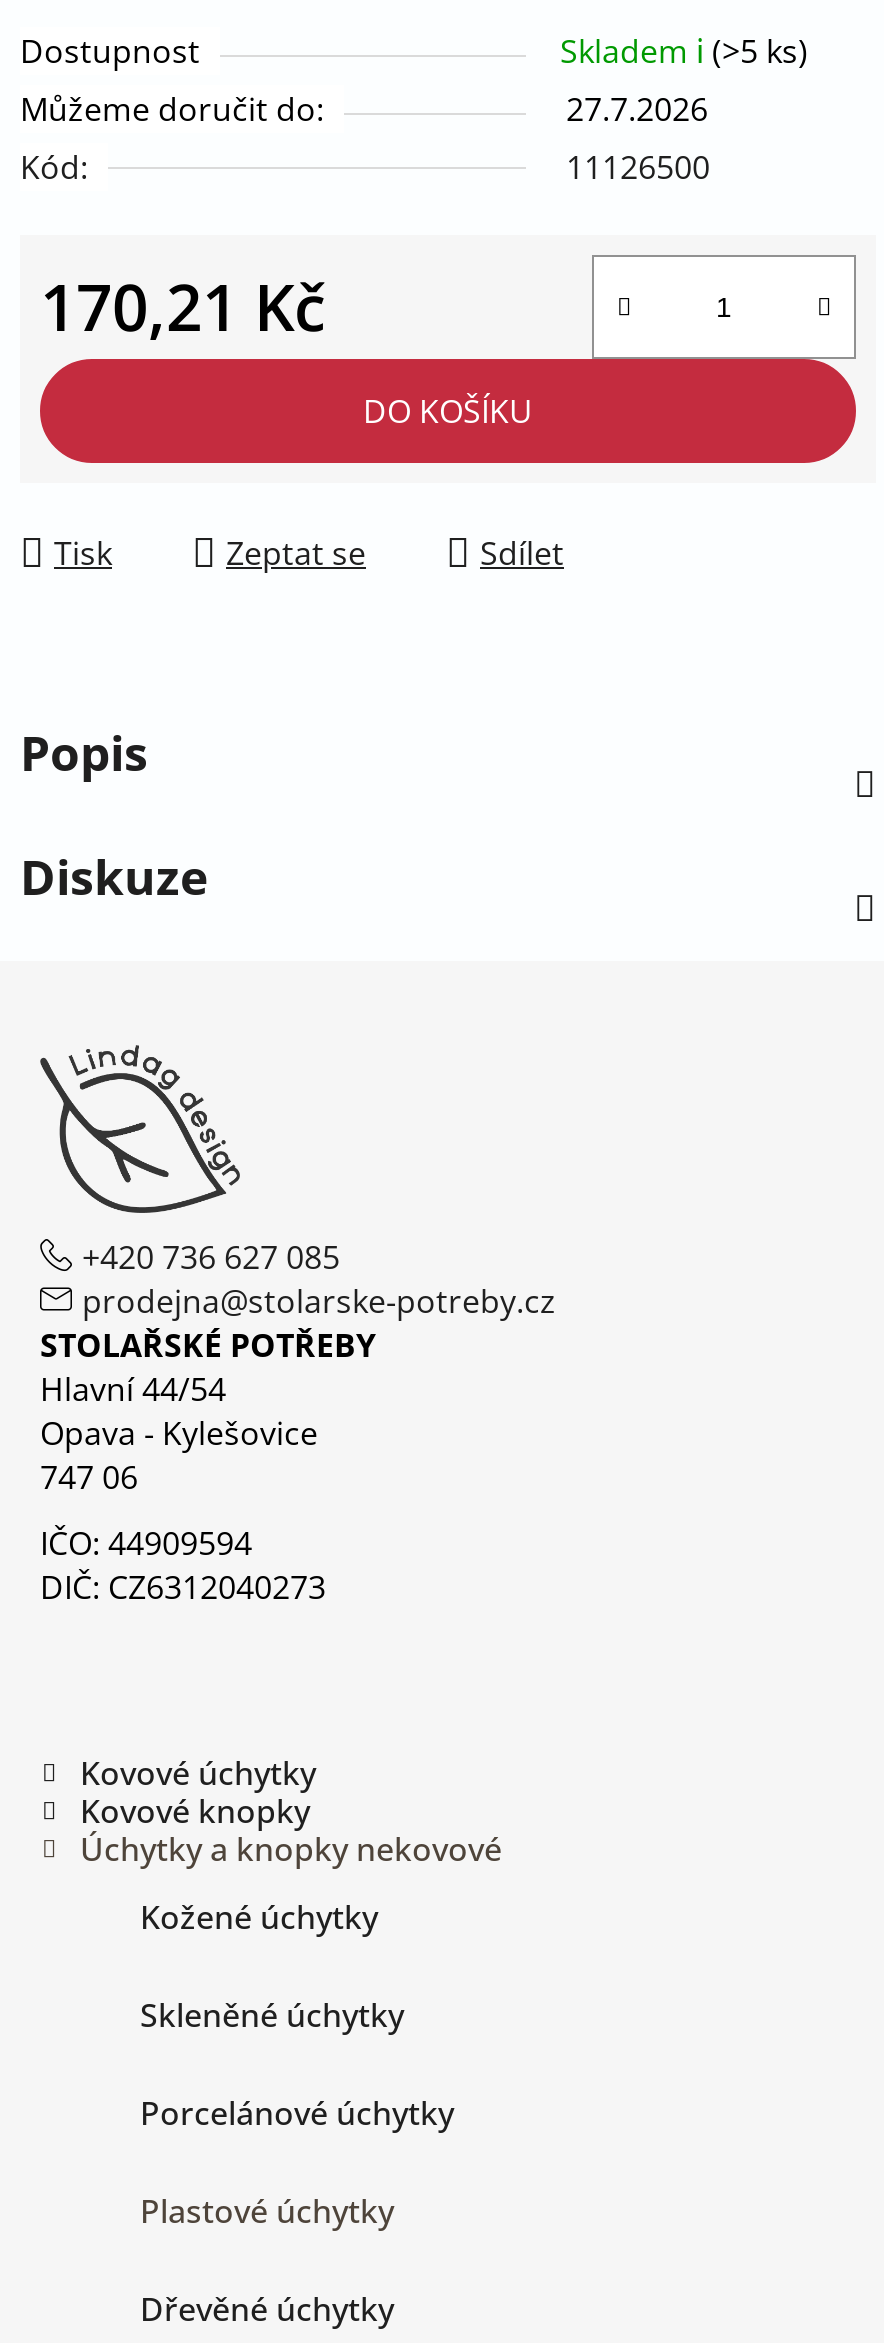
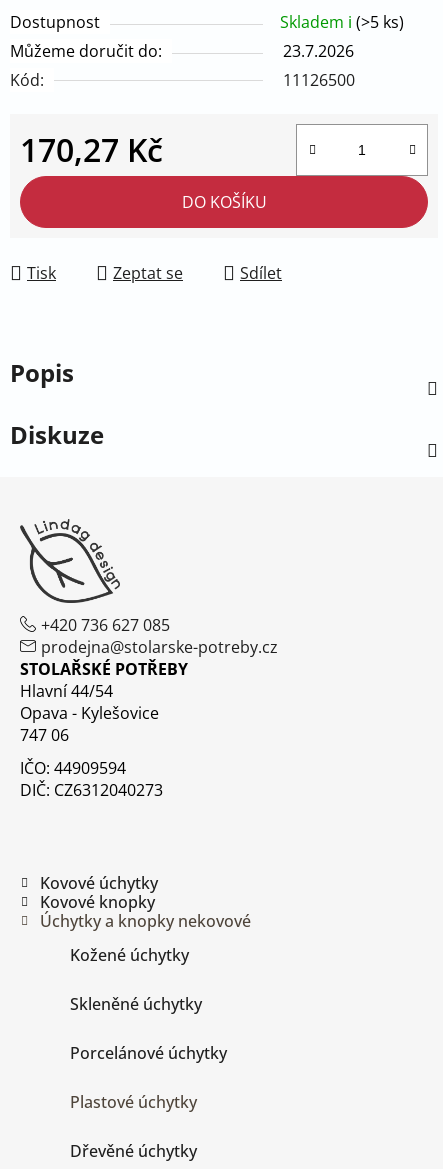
- 27.7.2026
+ 23.7.2026

- 170,21 Kč
+ 170,27 Kč
